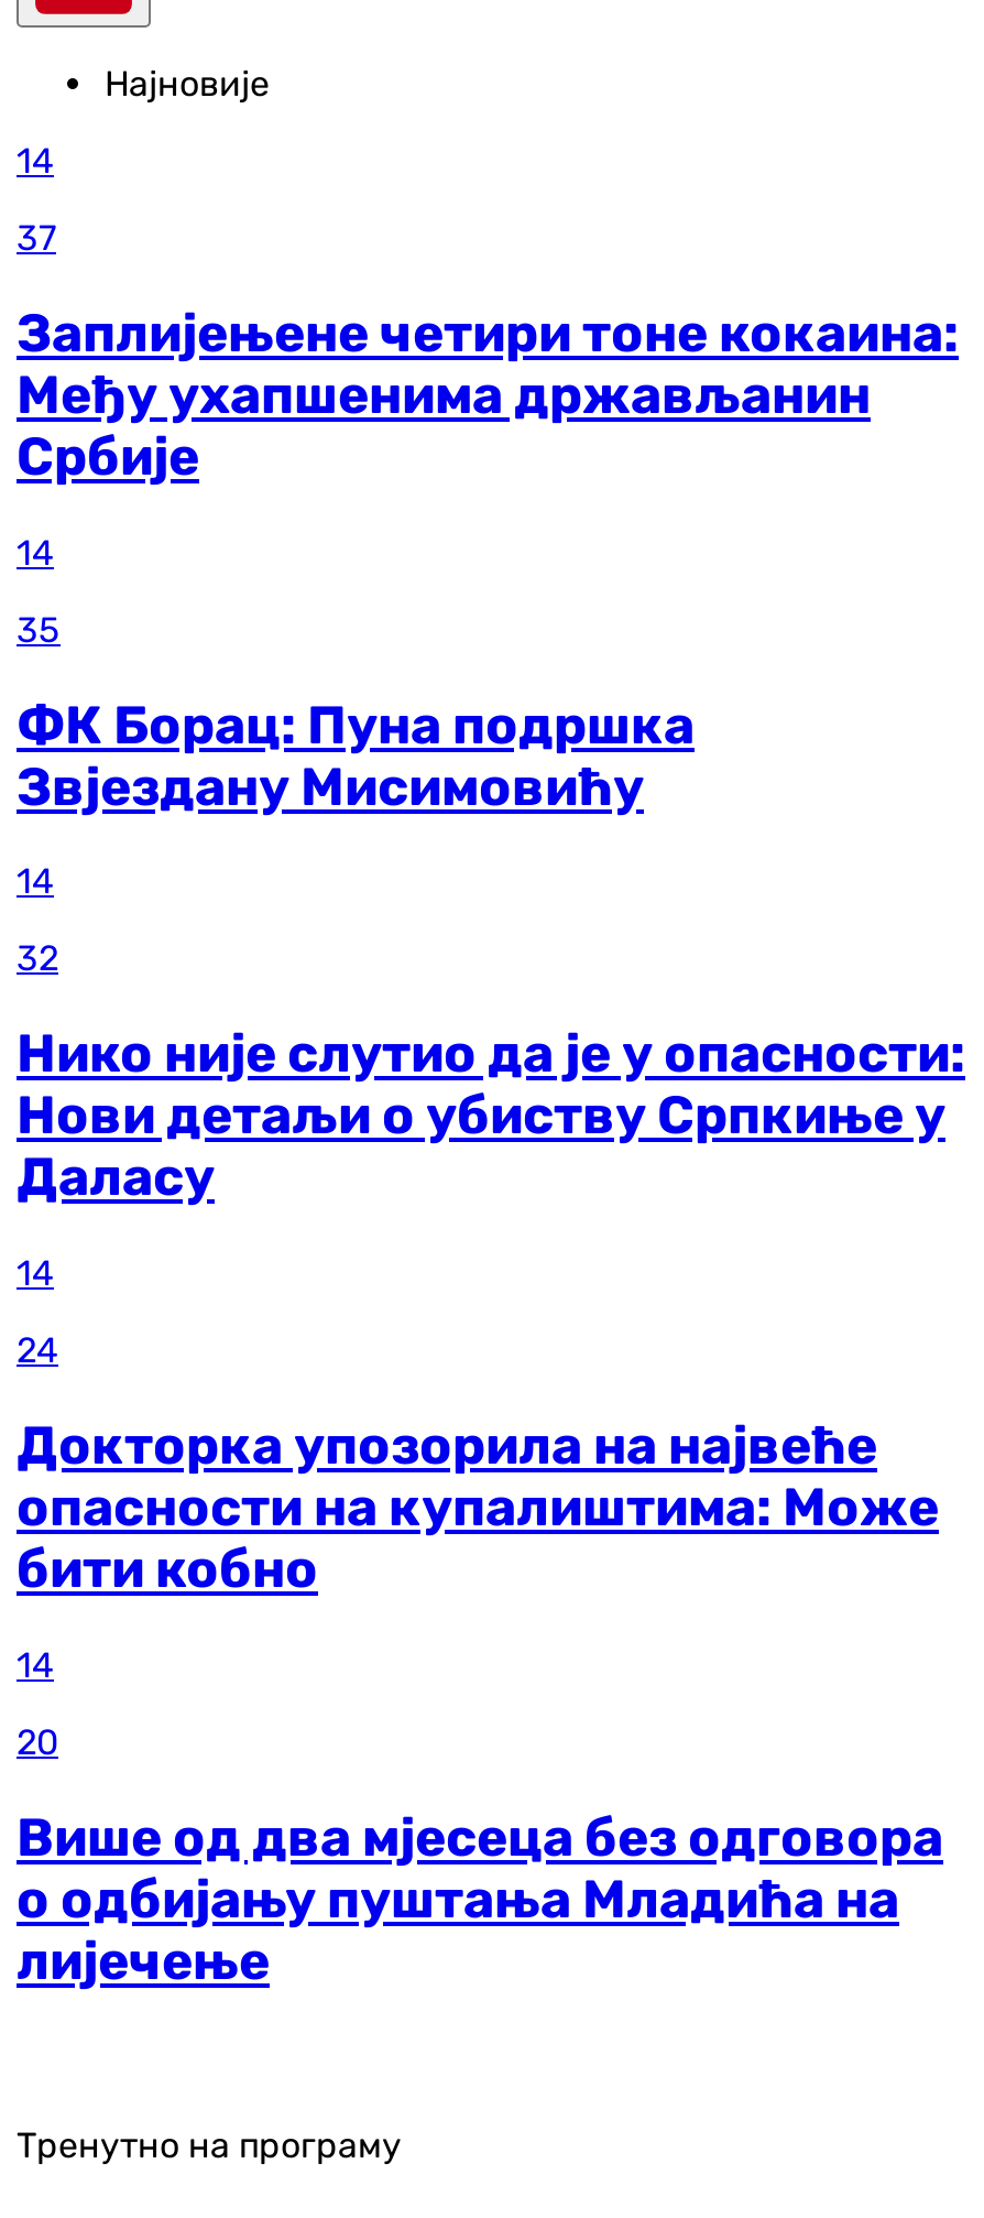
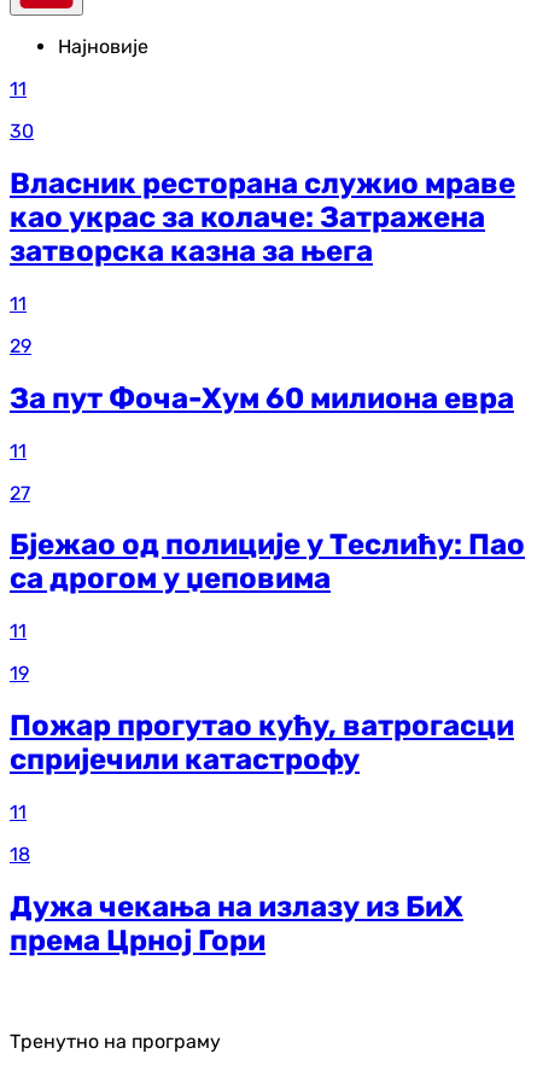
- 14
+ 11

- 37
+ 30

- Заплијењене четири тоне кокаина:
- Међу ухапшенима држављанин
- Србије
+ Власник ресторана служио мраве
+ као украс за колаче: Затражена
+ затворска казна за њега

- 14
+ 11

- 35
+ 29

- ФК Борац: Пуна подршка
- Звјездану Мисимовићу
+ За пут Фоча-Хум 60 милиона евра

- 14
+ 11

- 32
+ 27

- Нико није слутио да је у опасности:
- Нови детаљи о убиству Српкиње у
- Даласу
+ Бјежао од полиције у Теслићу: Пао
+ са дрогом у џеповима

- 14
+ 11

- 24
+ 19

- Докторка упозорила на највеће
- опасности на купалиштима: Може
- бити кобно
+ Пожар прогутао кућу, ватрогасци
+ спријечили катастрофу

- 14
+ 11

- 20
+ 18

- Више од два мјесеца без одговора
- о одбијању пуштања Младића на
- лијечење
+ Дужа чекања на излазу из БиХ
+ према Црној Гори
